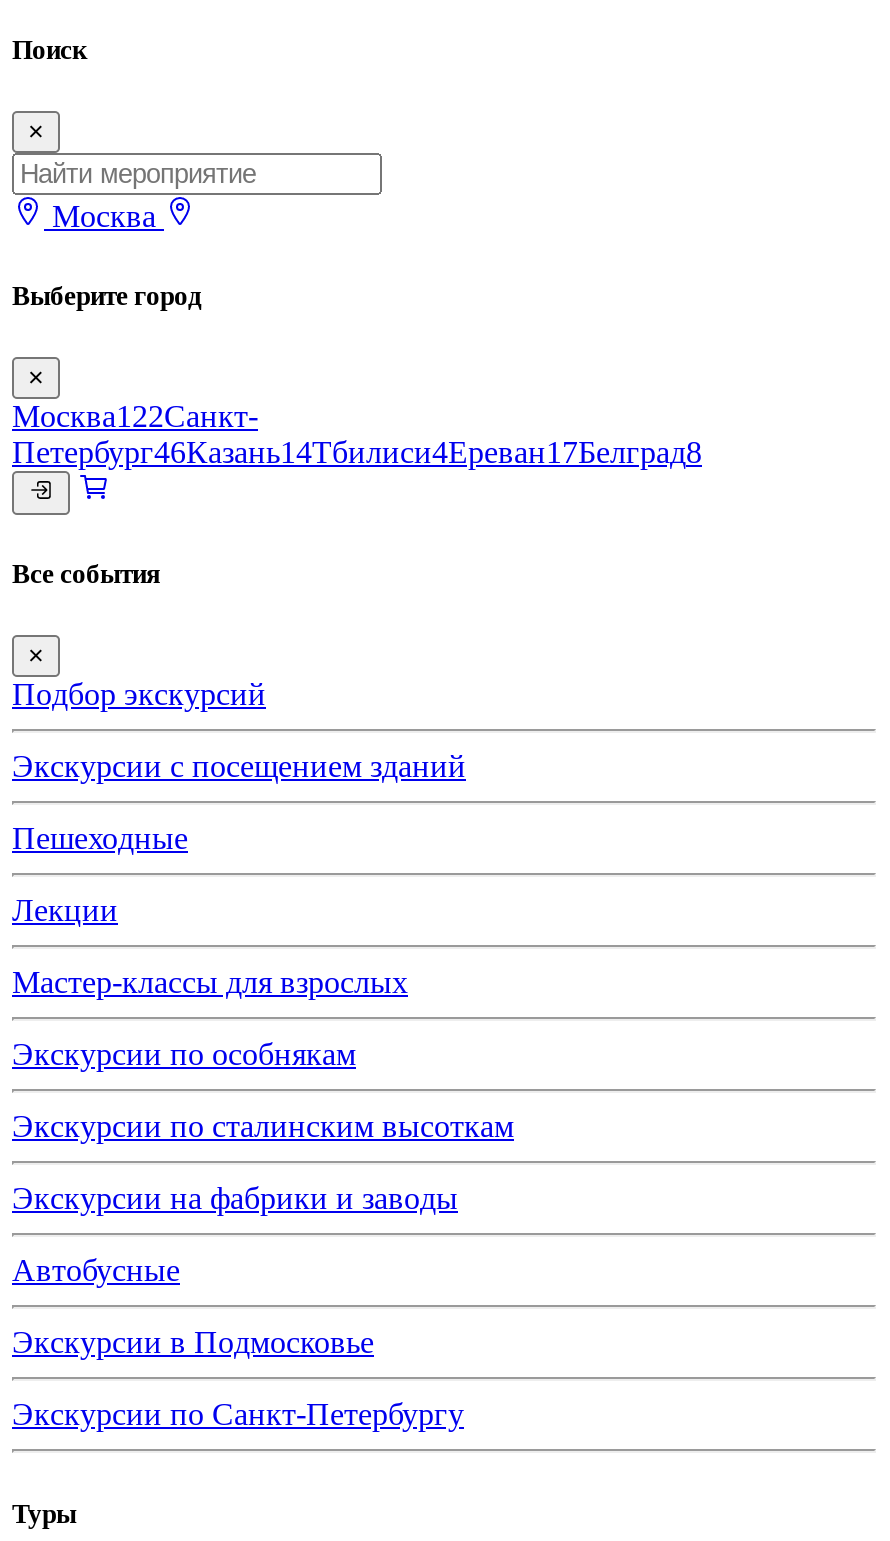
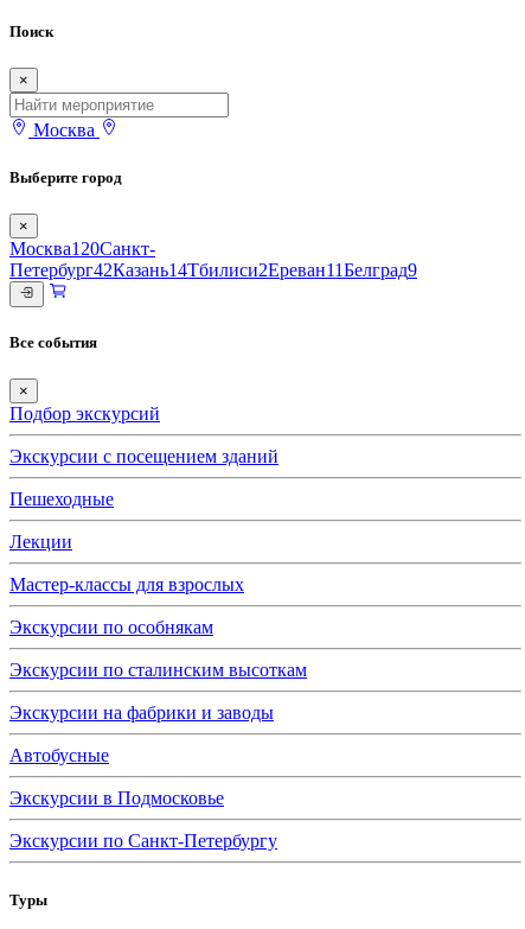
- Москва122Санкт-
+ Москва120Санкт-

- Петербург46Казань14Тбилиси4Ереван17Белград8
+ Петербург42Казань14Тбилиси2Ереван11Белград9
